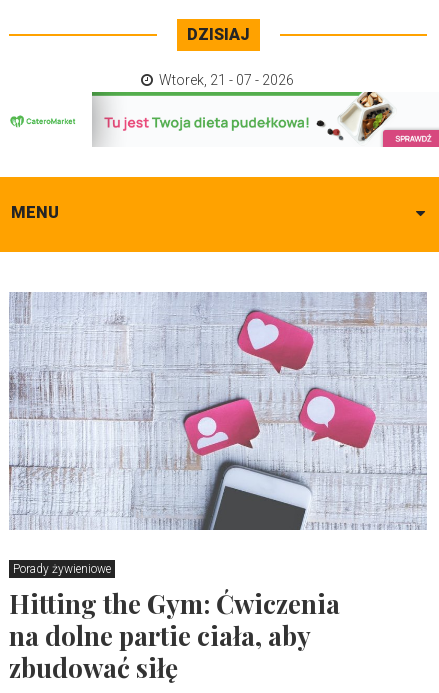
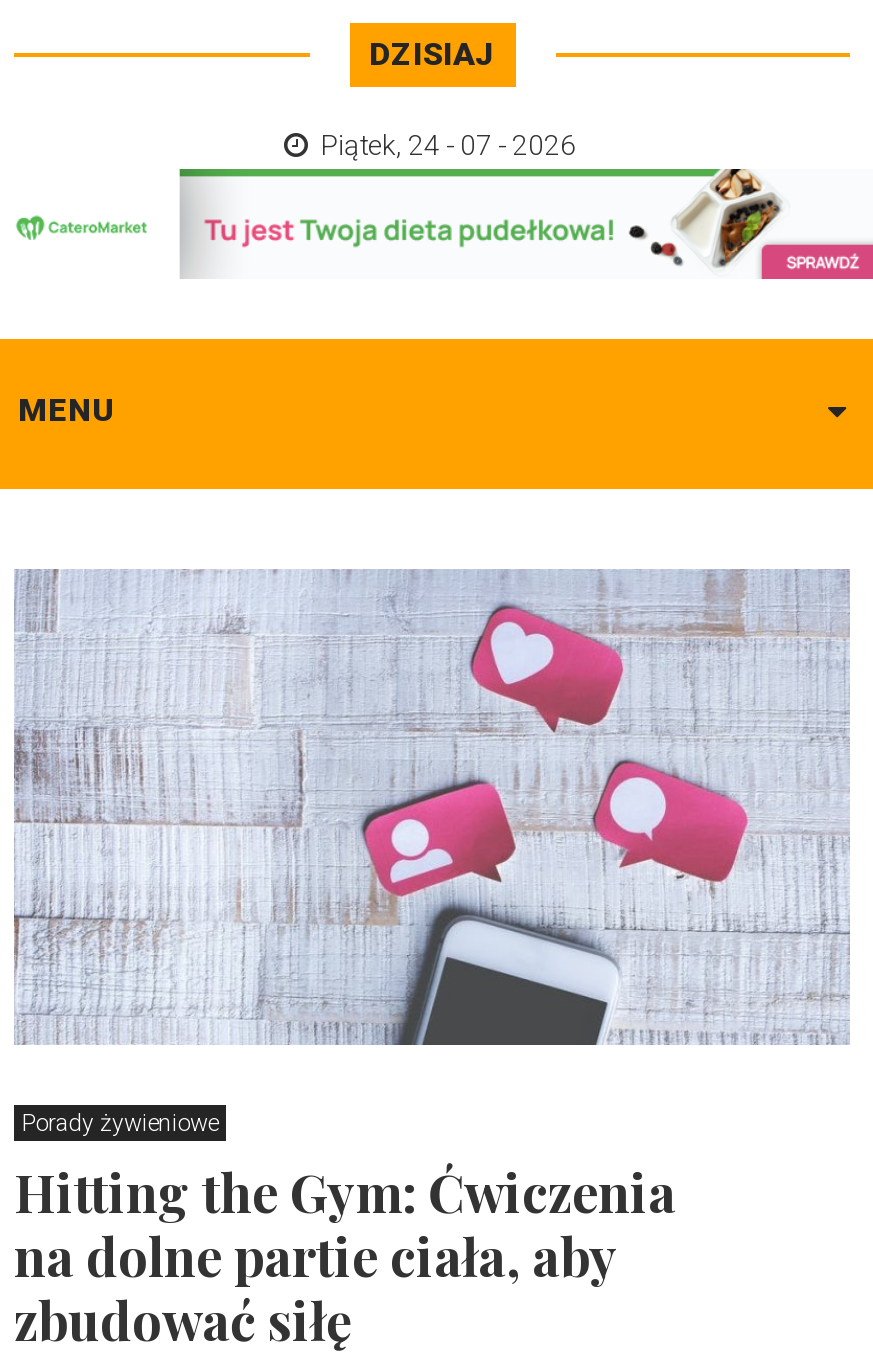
- Wtorek, 21 - 07 - 2026
+ Piątek, 24 - 07 - 2026
